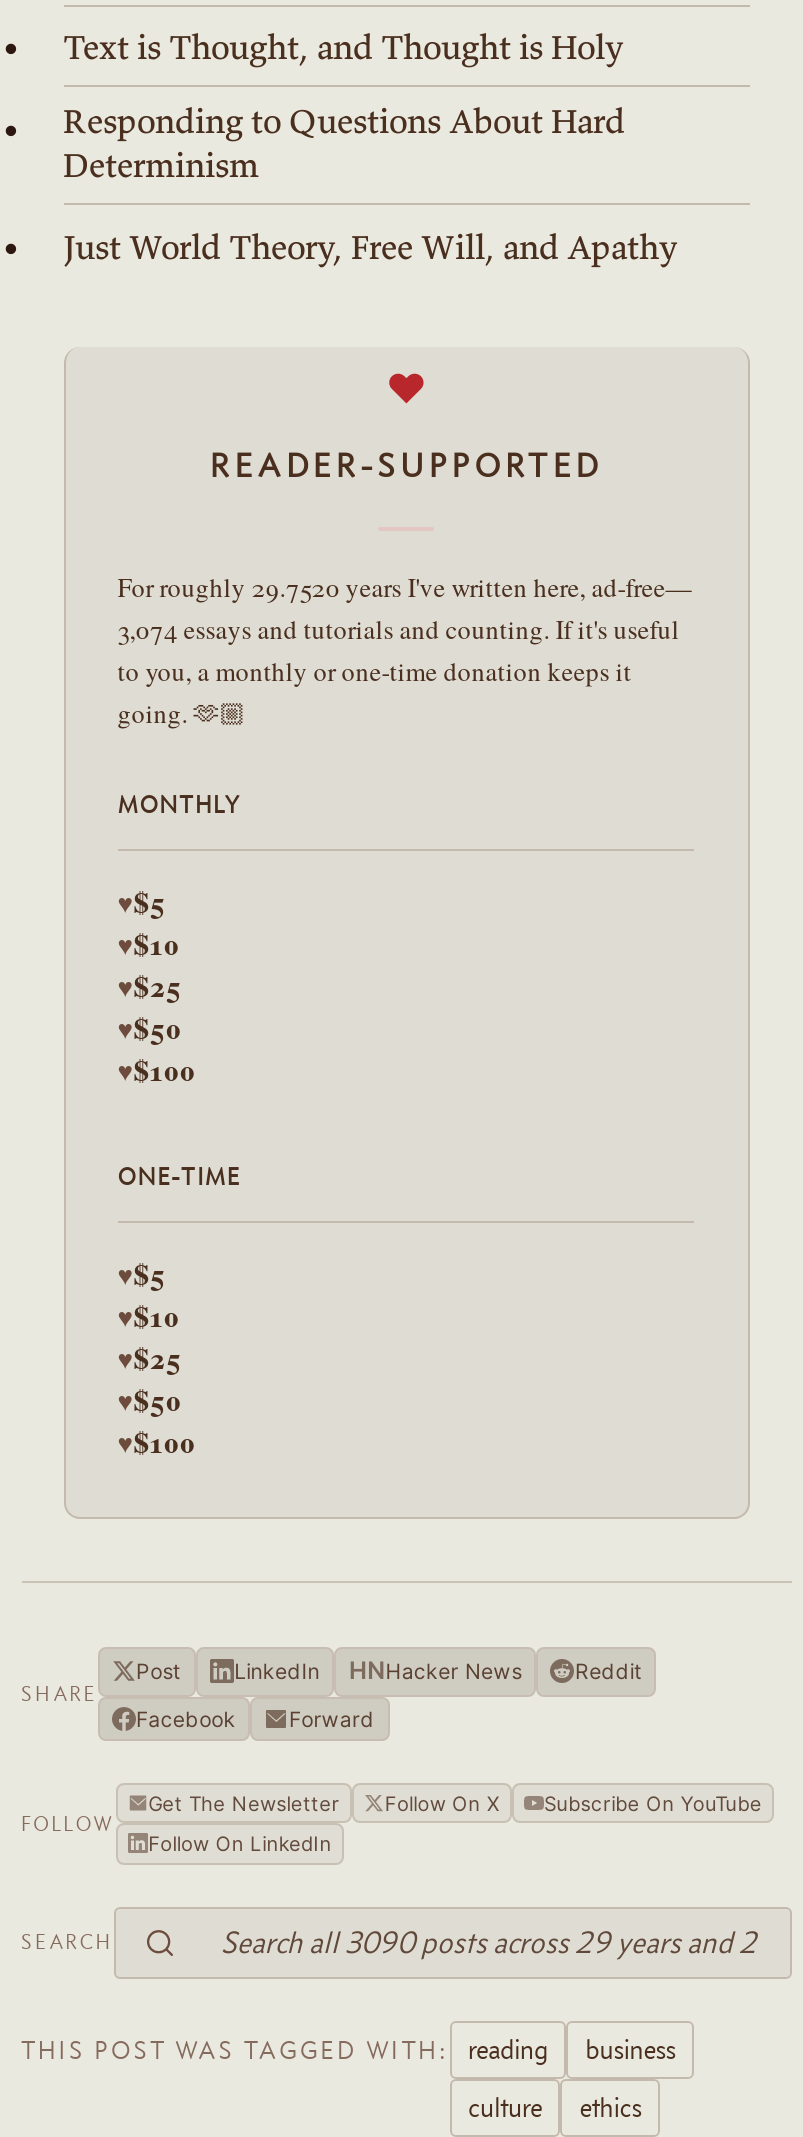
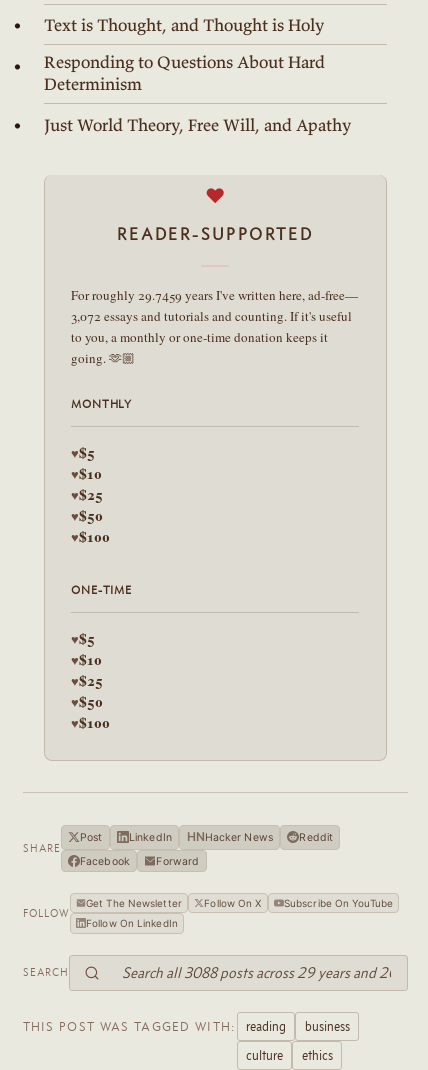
- For roughly 29.7520 years I've written here, ad-free—
+ For roughly 29.7459 years I've written here, ad-free—

- 3,074 essays and tutorials and counting. If it's useful
+ 3,072 essays and tutorials and counting. If it's useful
